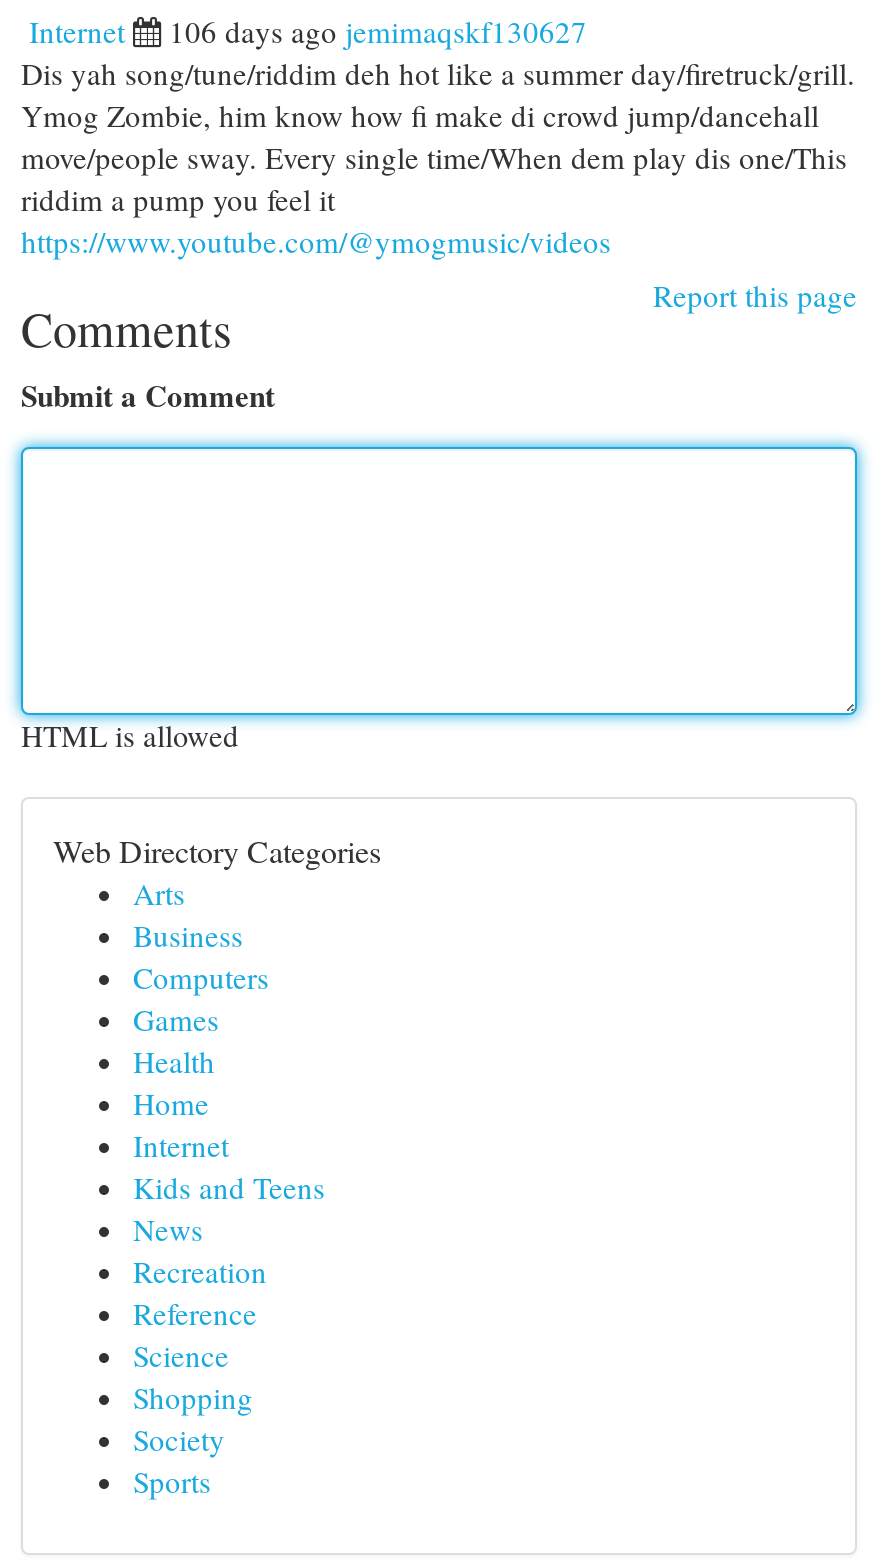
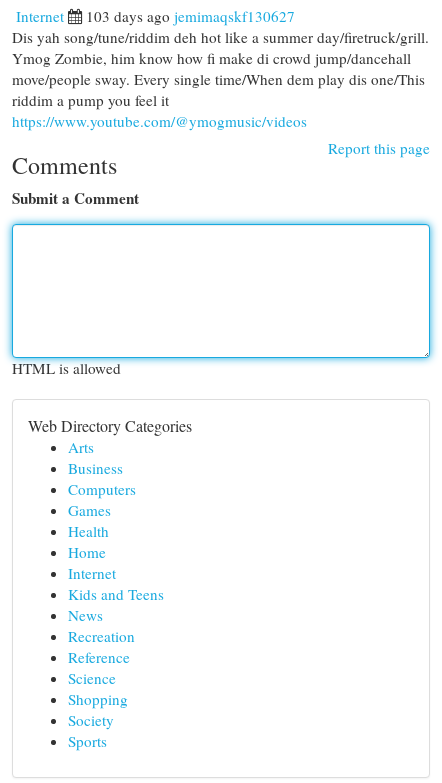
- 106 days ago jemimaqskf130627
+ 103 days ago jemimaqskf130627
